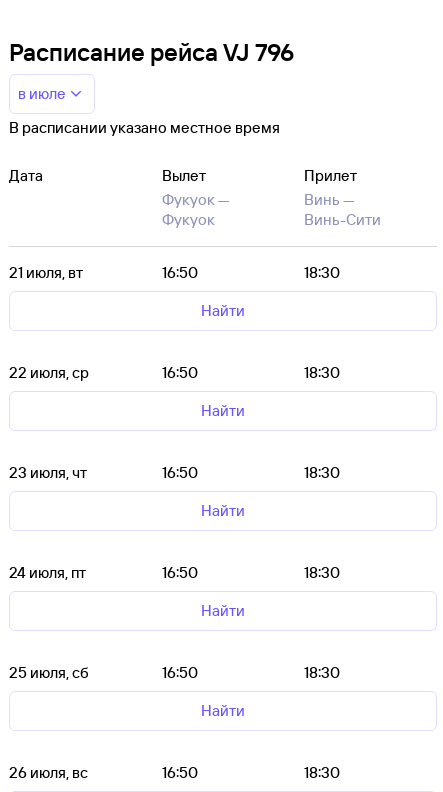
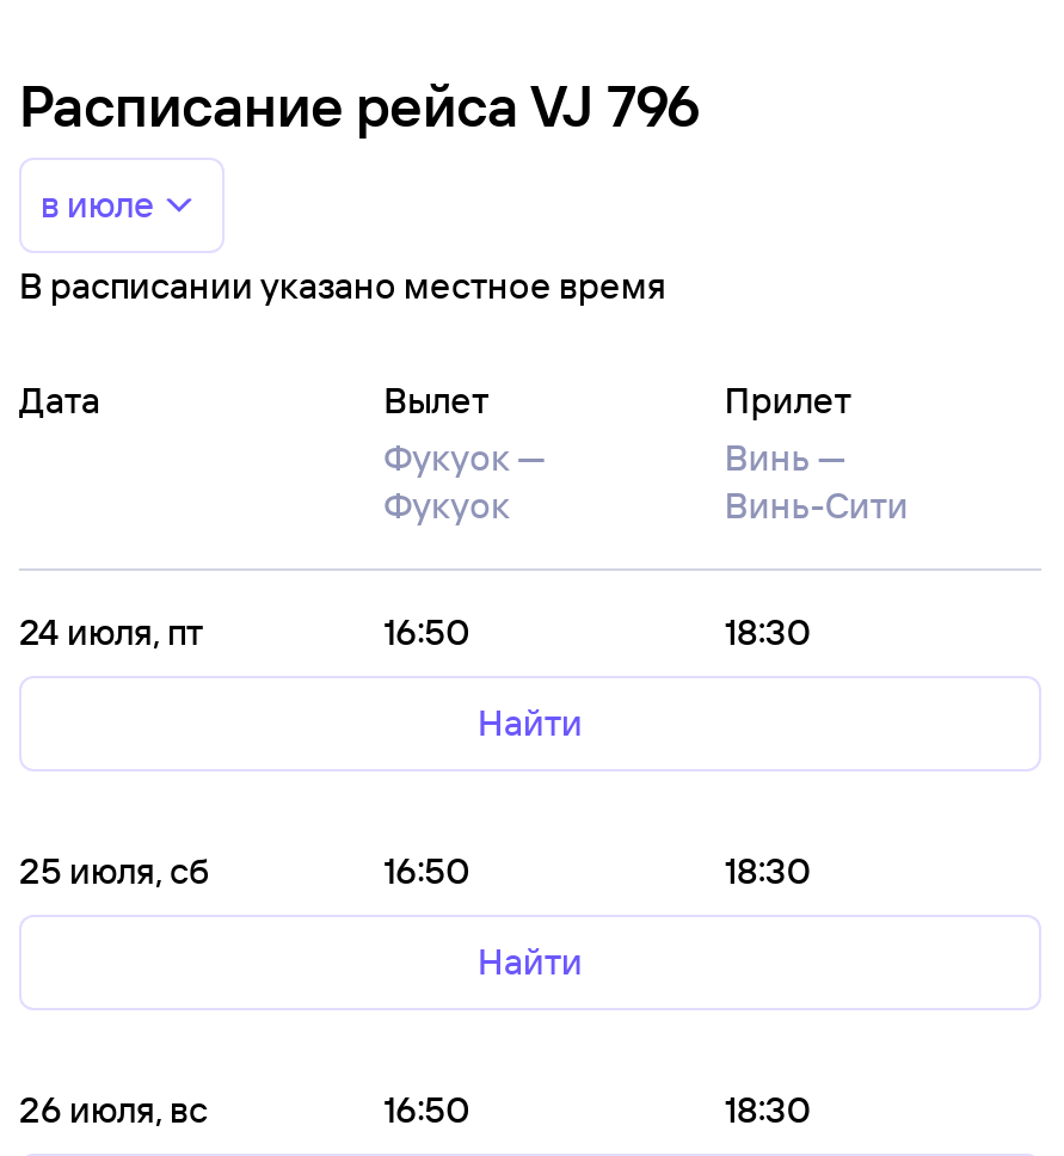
- 21 июля, вт
- 16:50
- 18:30
- Найти
- 22 июля, ср
- 16:50
- 18:30
- Найти
- 23 июля, чт
- 16:50
- 18:30
- Найти
